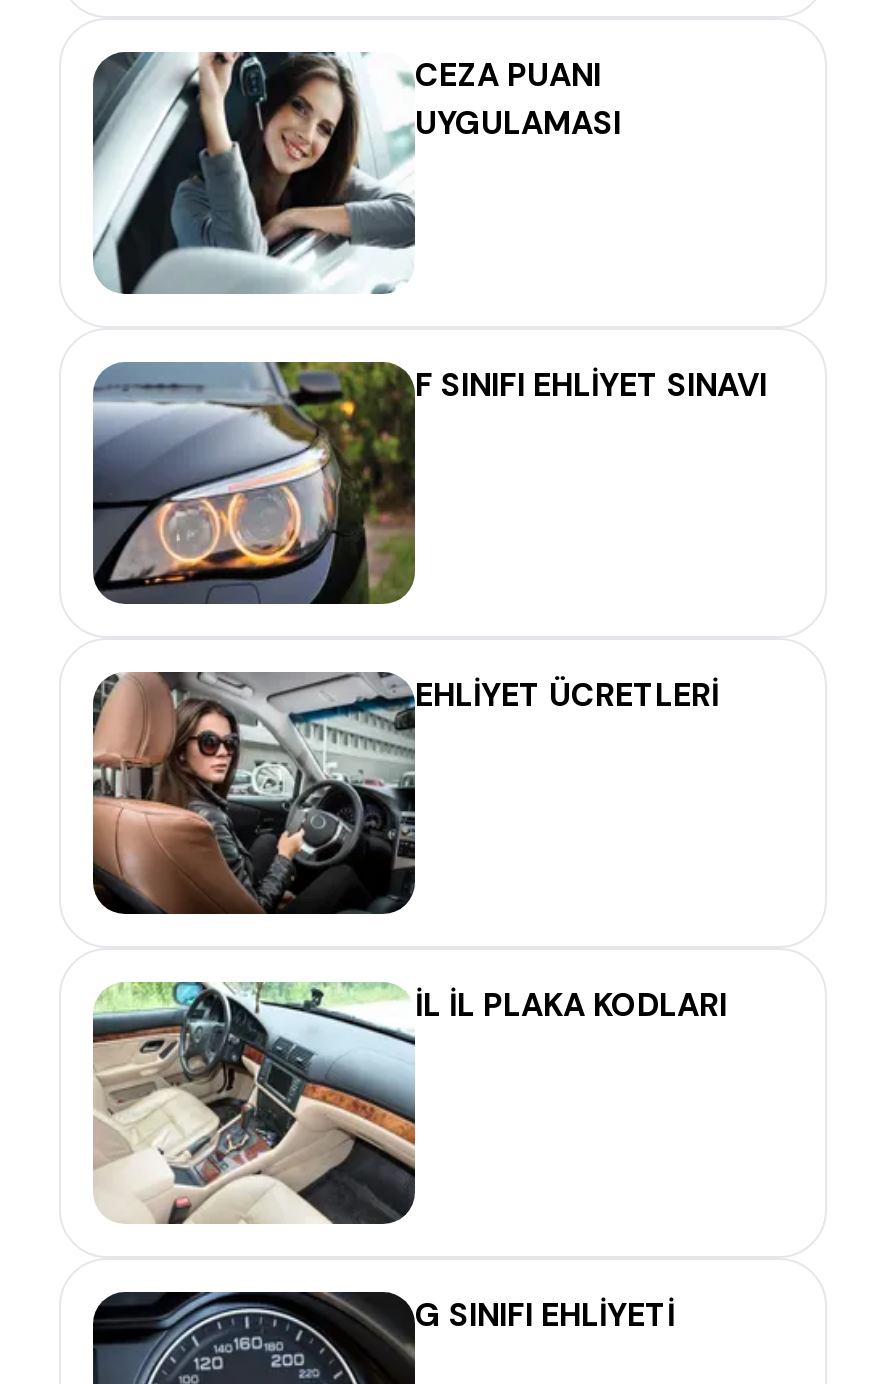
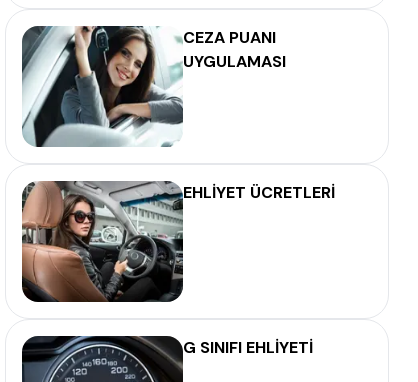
- [image]
- F SINIFI EHLİYET SINAVI

- [image]
- İL İL PLAKA KODLARI
